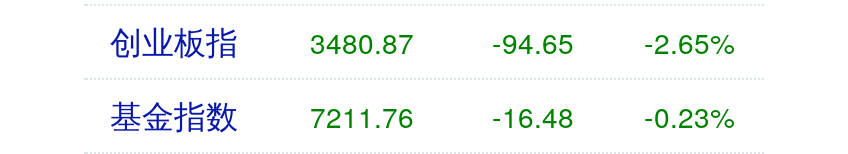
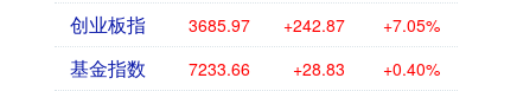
- 3480.87
+ 3685.97

- -94.65
+ +242.87

- -2.65%
+ +7.05%

- 7211.76
+ 7233.66

- -16.48
+ +28.83

- -0.23%
+ +0.40%
